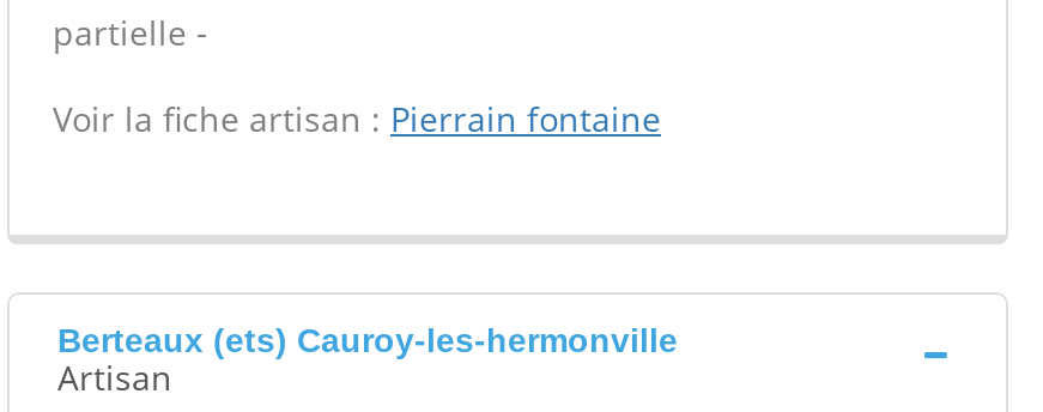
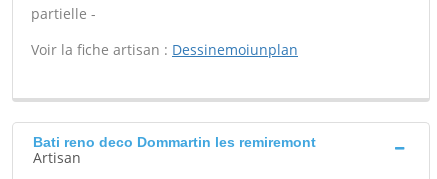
- Voir la fiche artisan : Pierrain fontaine
+ Voir la fiche artisan : Dessinemoiunplan

- Berteaux (ets) Cauroy-les-hermonville
+ Bati reno deco Dommartin les remiremont
